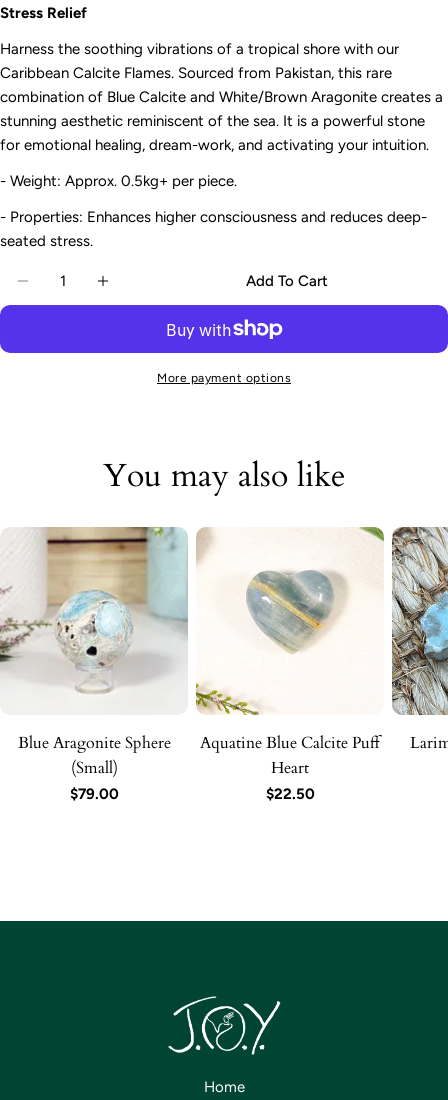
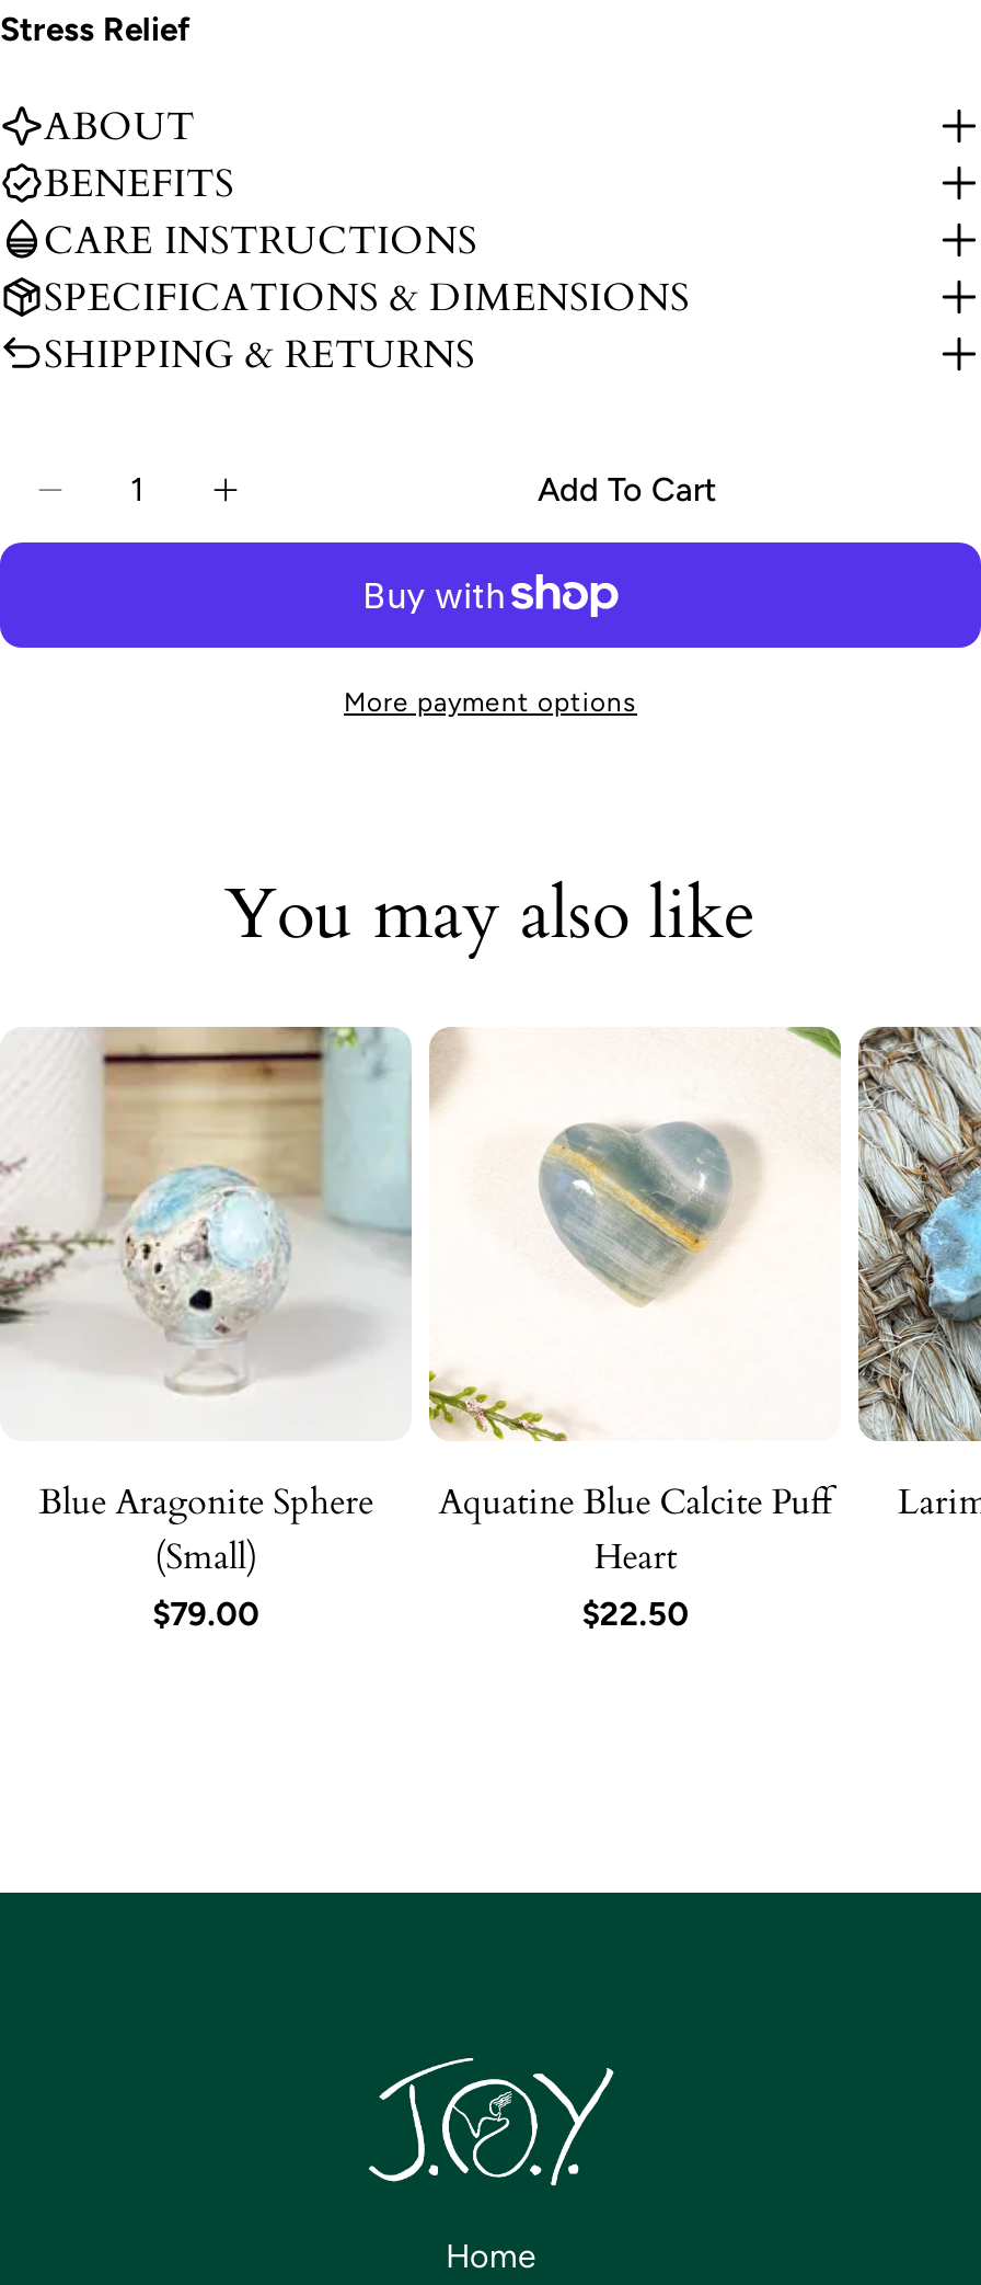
- Harness the soothing vibrations of a tropical shore with our
- Caribbean Calcite Flames. Sourced from Pakistan, this rare
- combination of Blue Calcite and White/Brown Aragonite creates a
- stunning aesthetic reminiscent of the sea. It is a powerful stone
- for emotional healing, dream-work, and activating your intuition.
- - Weight: Approx. 0.5kg+ per piece.
- - Properties: Enhances higher consciousness and reduces deep-
- seated stress.
+ ABOUT
+ BENEFITS
+ CARE INSTRUCTIONS
+ SPECIFICATIONS & DIMENSIONS
+ SHIPPING & RETURNS
